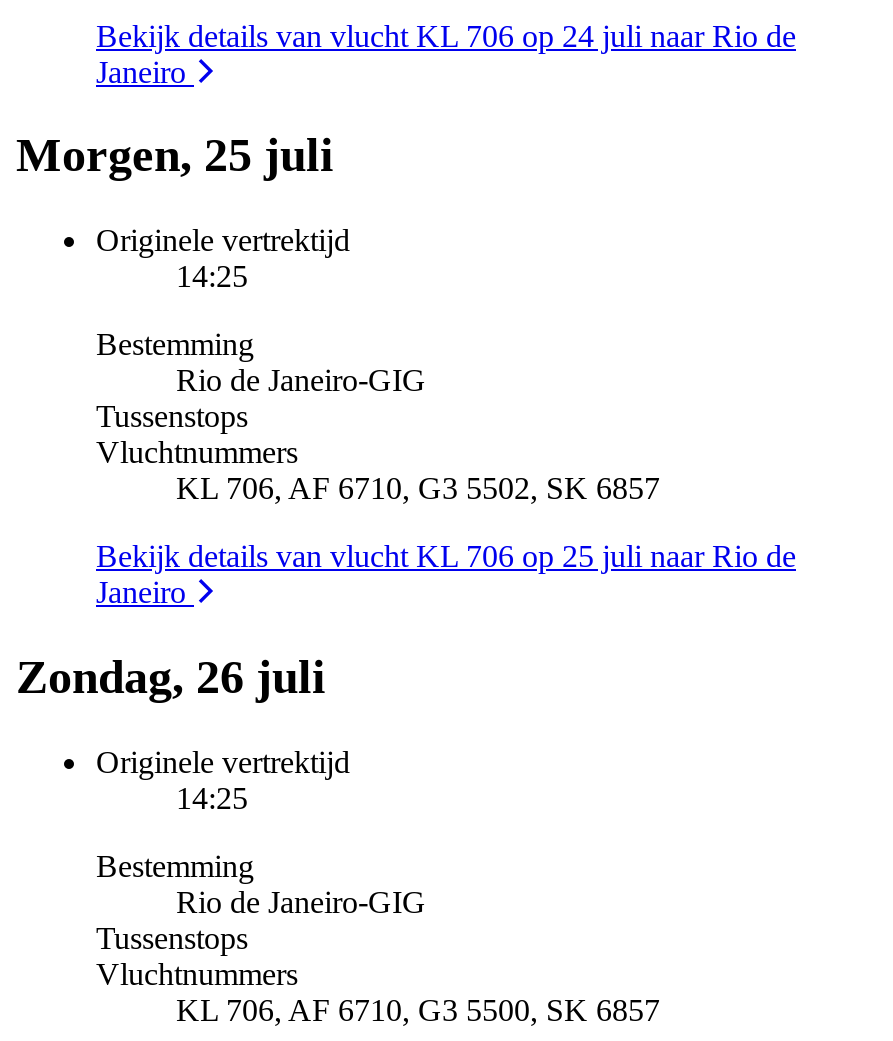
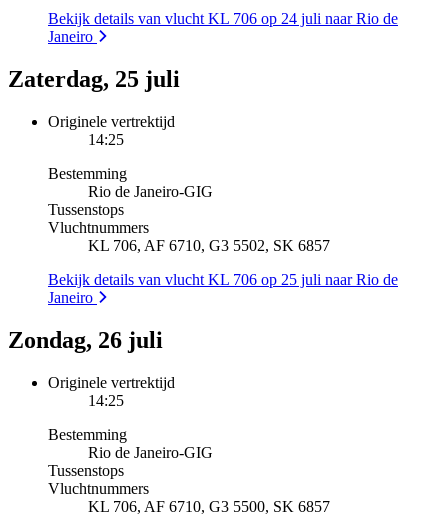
- Morgen, 25 juli
+ Zaterdag, 25 juli
